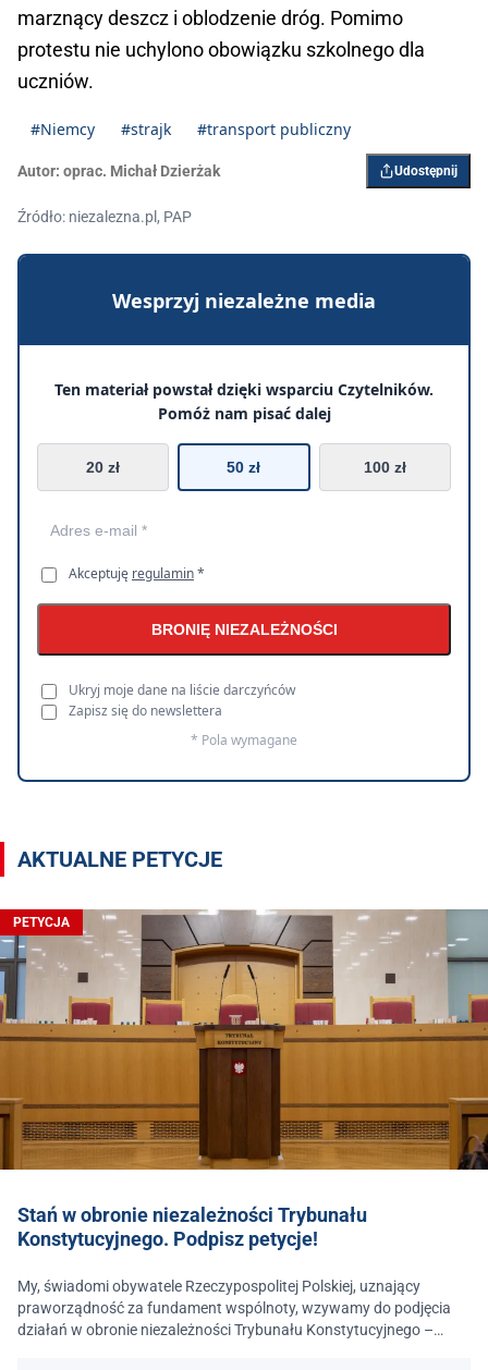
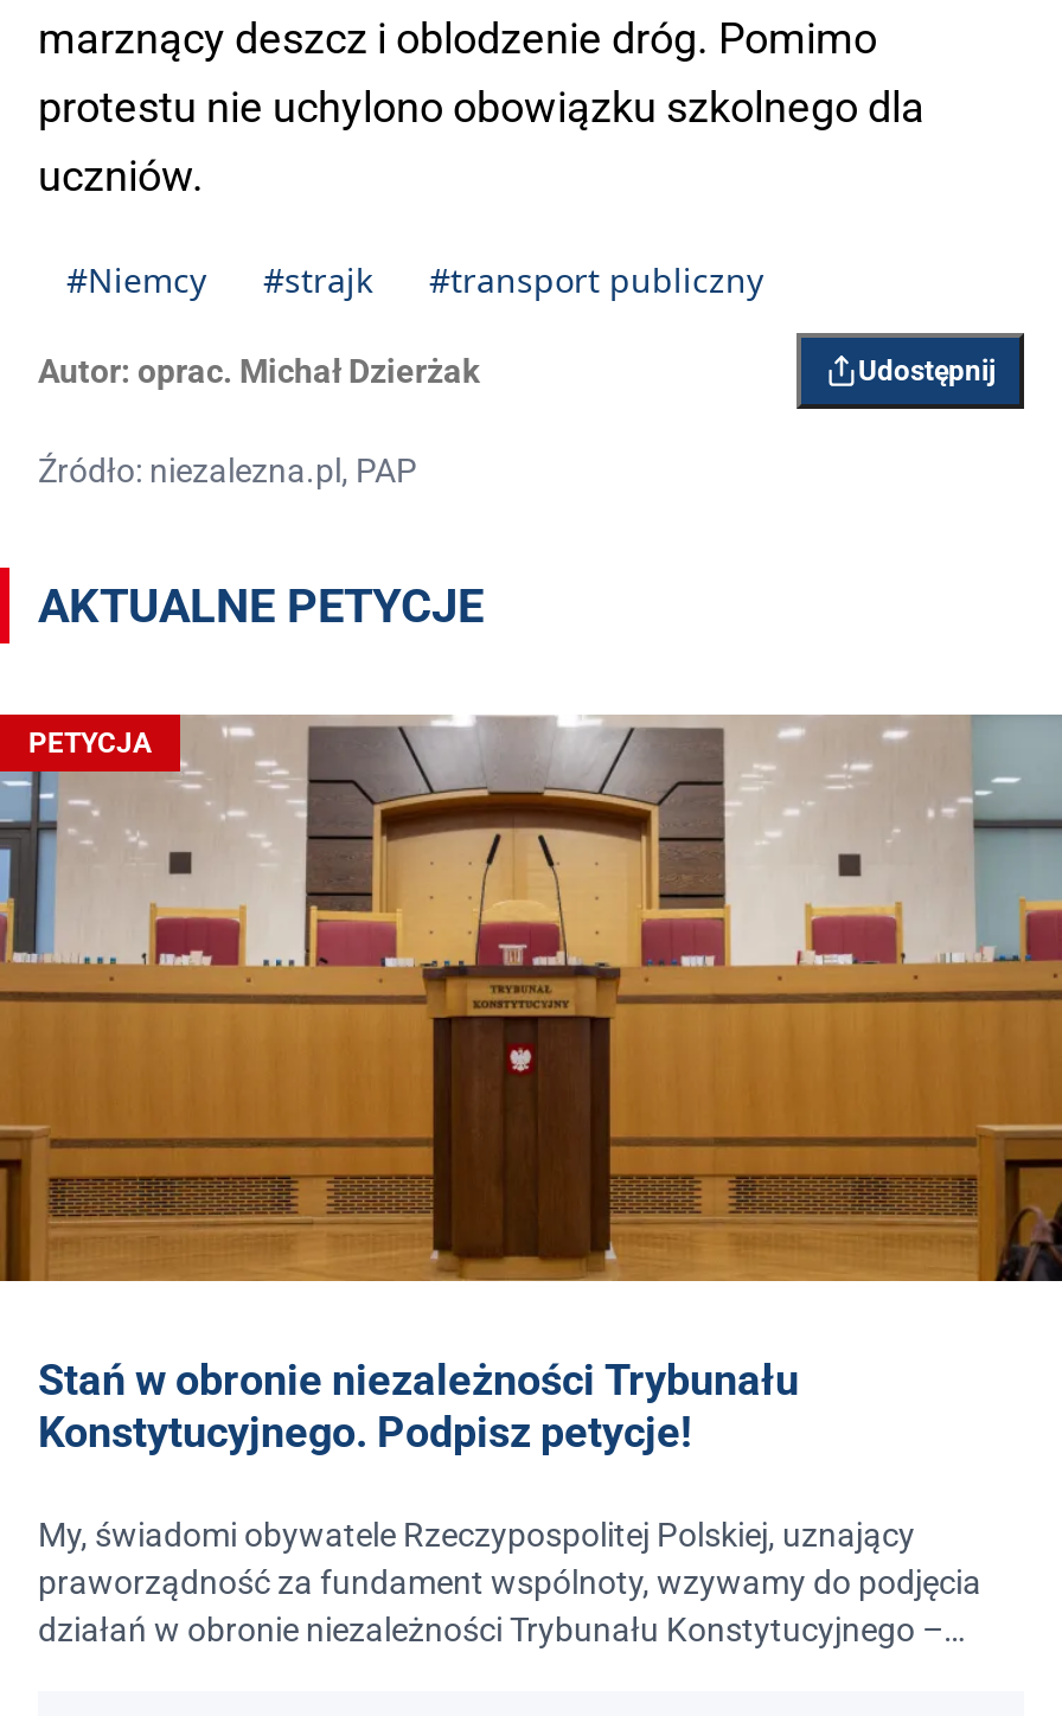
- [image]
- Wesprzyj niezależne media
- Ten materiał powstał dzięki wsparciu Czytelników.
- Pomóż nam pisać dalej
- 20 zł
- 50 zł
- 100 zł

- Akceptuję regulamin *
- BRONIĘ NIEZALEŻNOŚCI
- Ukryj moje dane na liście darczyńców
- Zapisz się do newslettera
- * Pola wymagane
